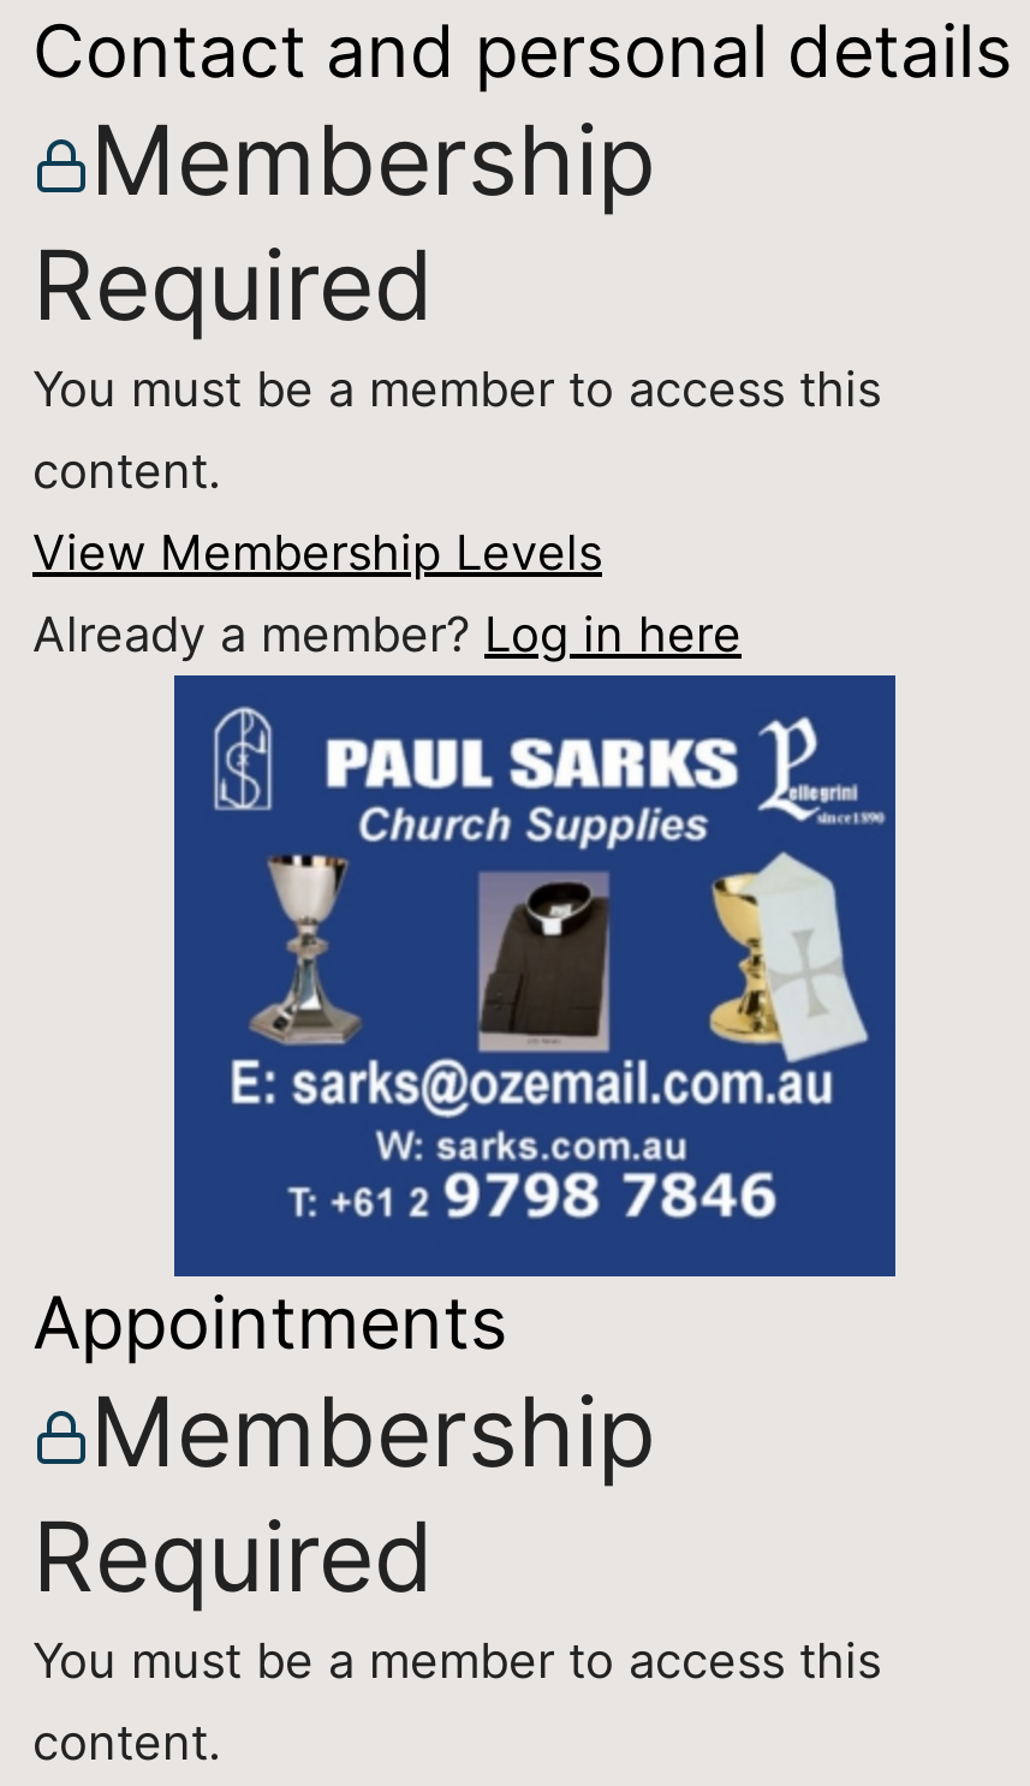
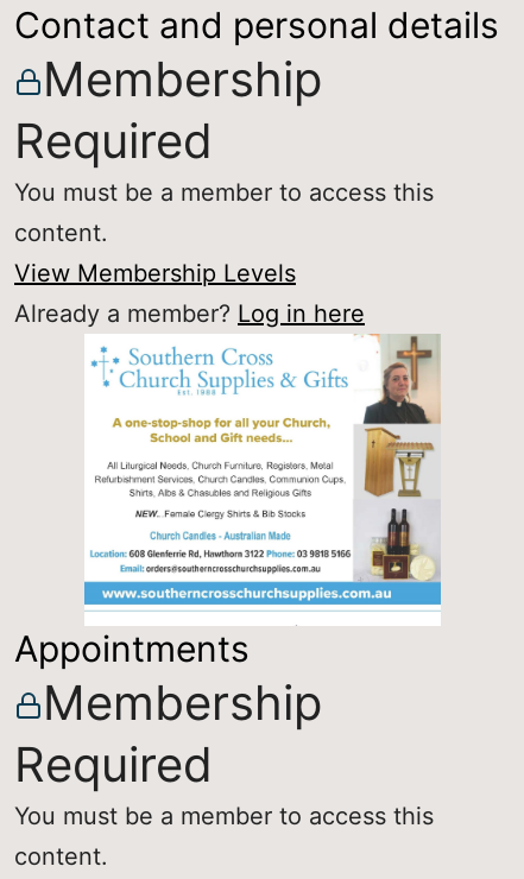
- [image]
+ [image]
